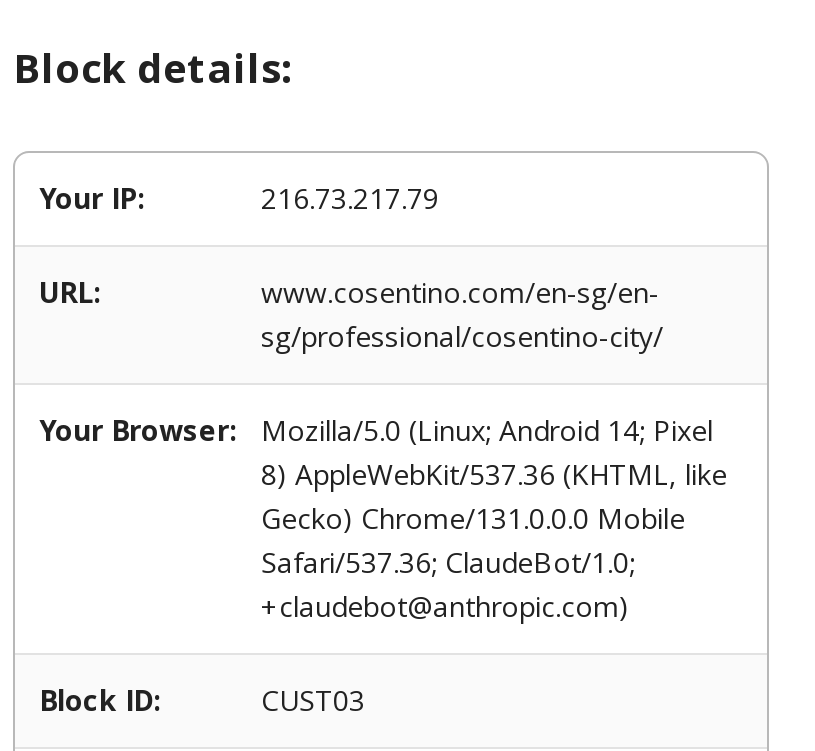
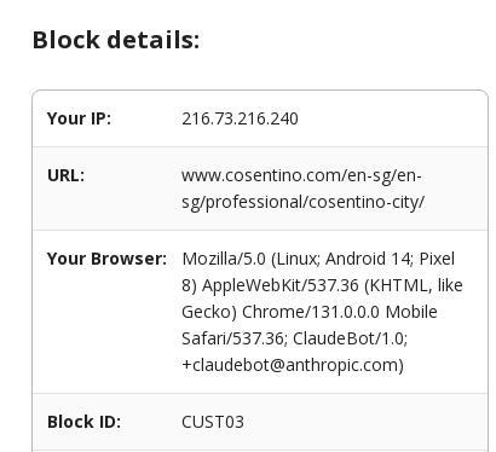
- 216.73.217.79
+ 216.73.216.240
